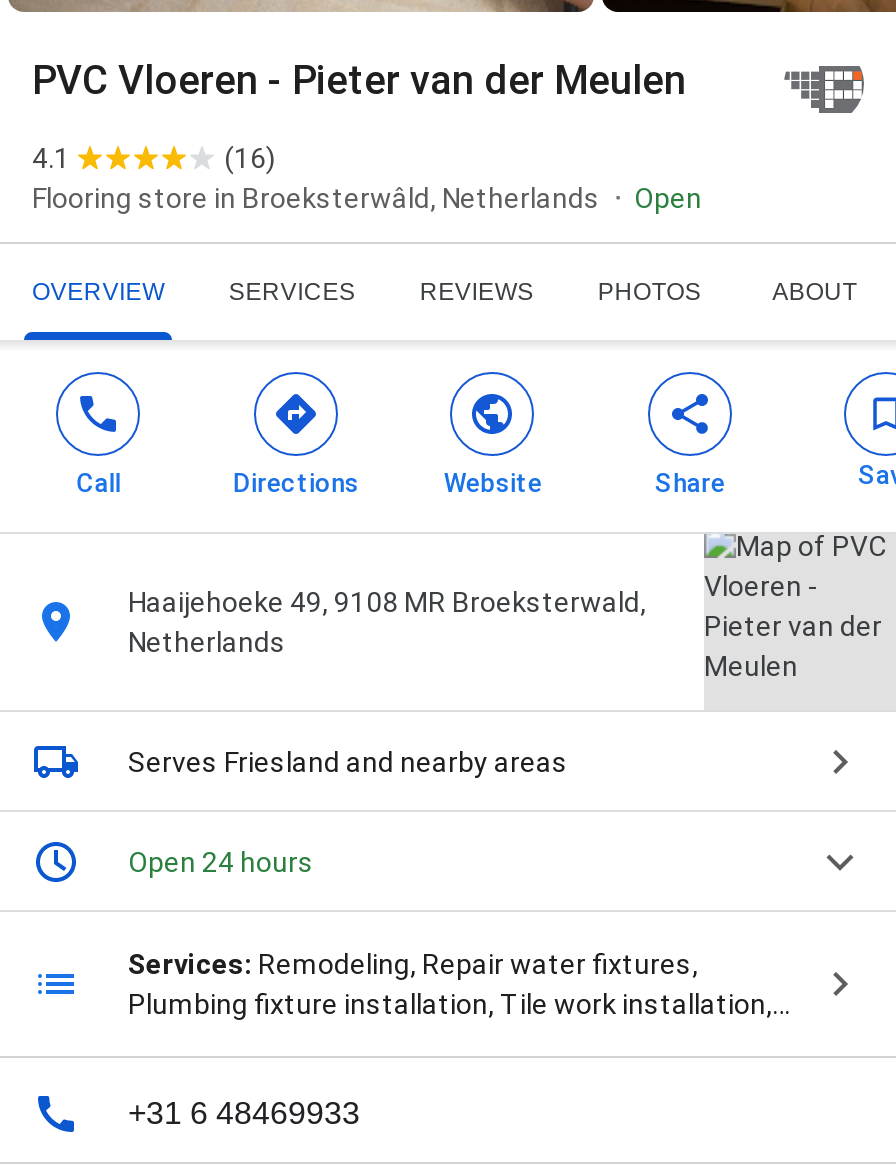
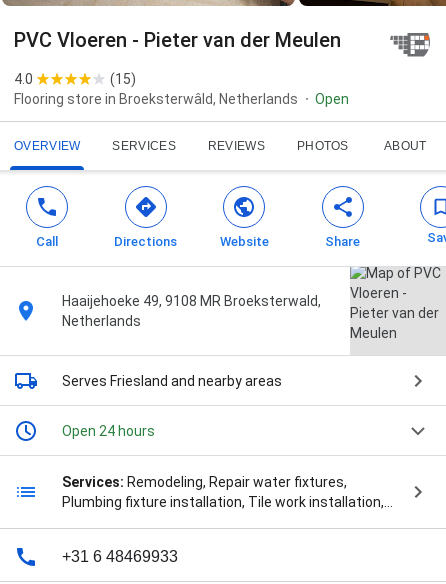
- 4.1
+ 4.0

- (16)
+ (15)
